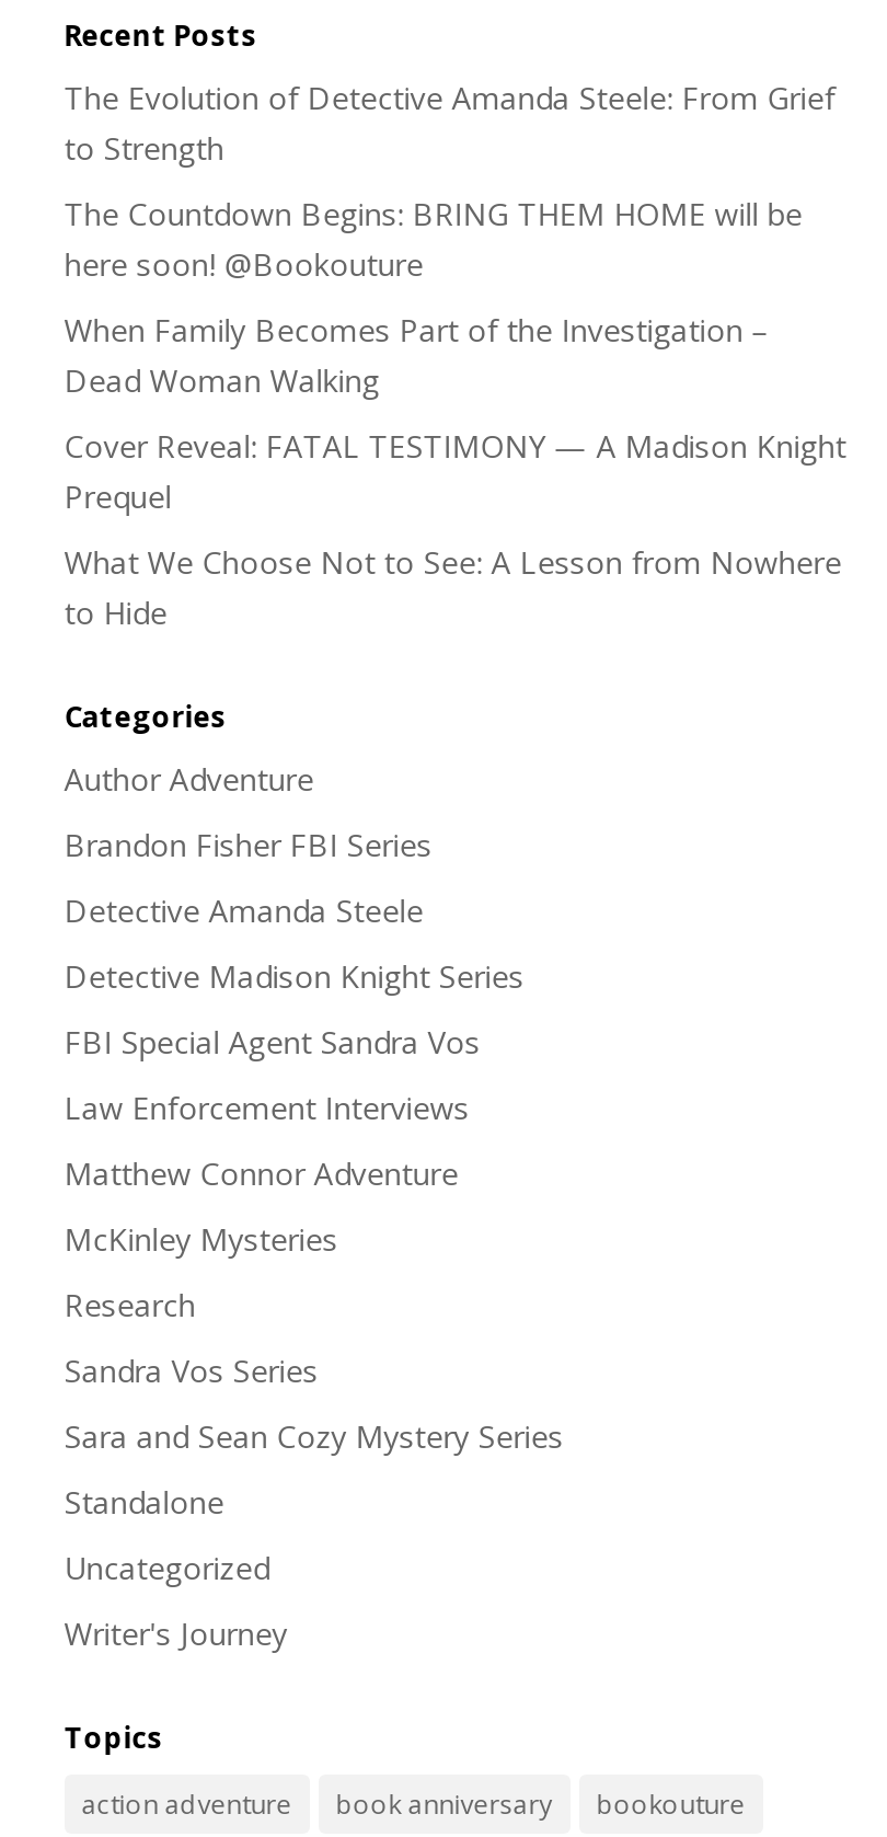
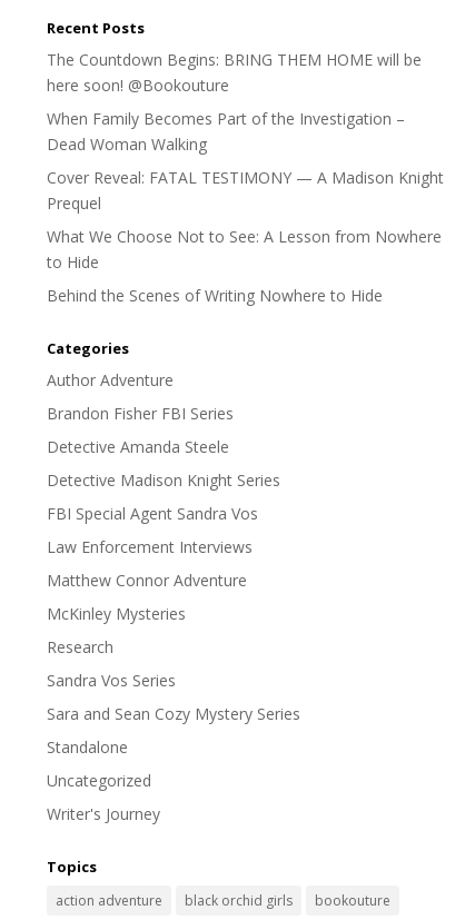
- The Evolution of Detective Amanda Steele: From Grief
- to Strength

moved up: The Countdown Begins: BRING THEM HOME will be | here soon! @Bookouture | When Family Becomes Part of the Investigation – | Dead Woman Walking | Cover Reveal: FATAL TESTIMONY — A Madison Knight | Prequel | What We Choose Not to See: A Lesson from Nowhere | to Hide

+ Behind the Scenes of Writing Nowhere to Hide

- book anniversary
+ black orchid girls
